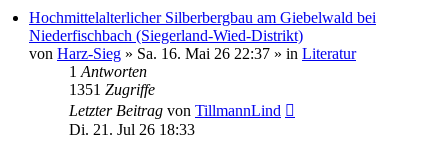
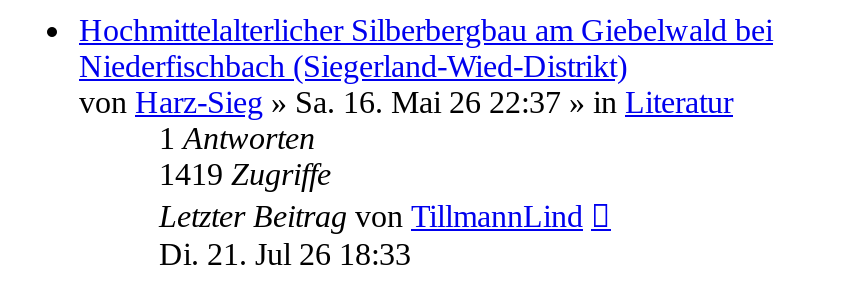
- 1351 Zugriffe
+ 1419 Zugriffe
